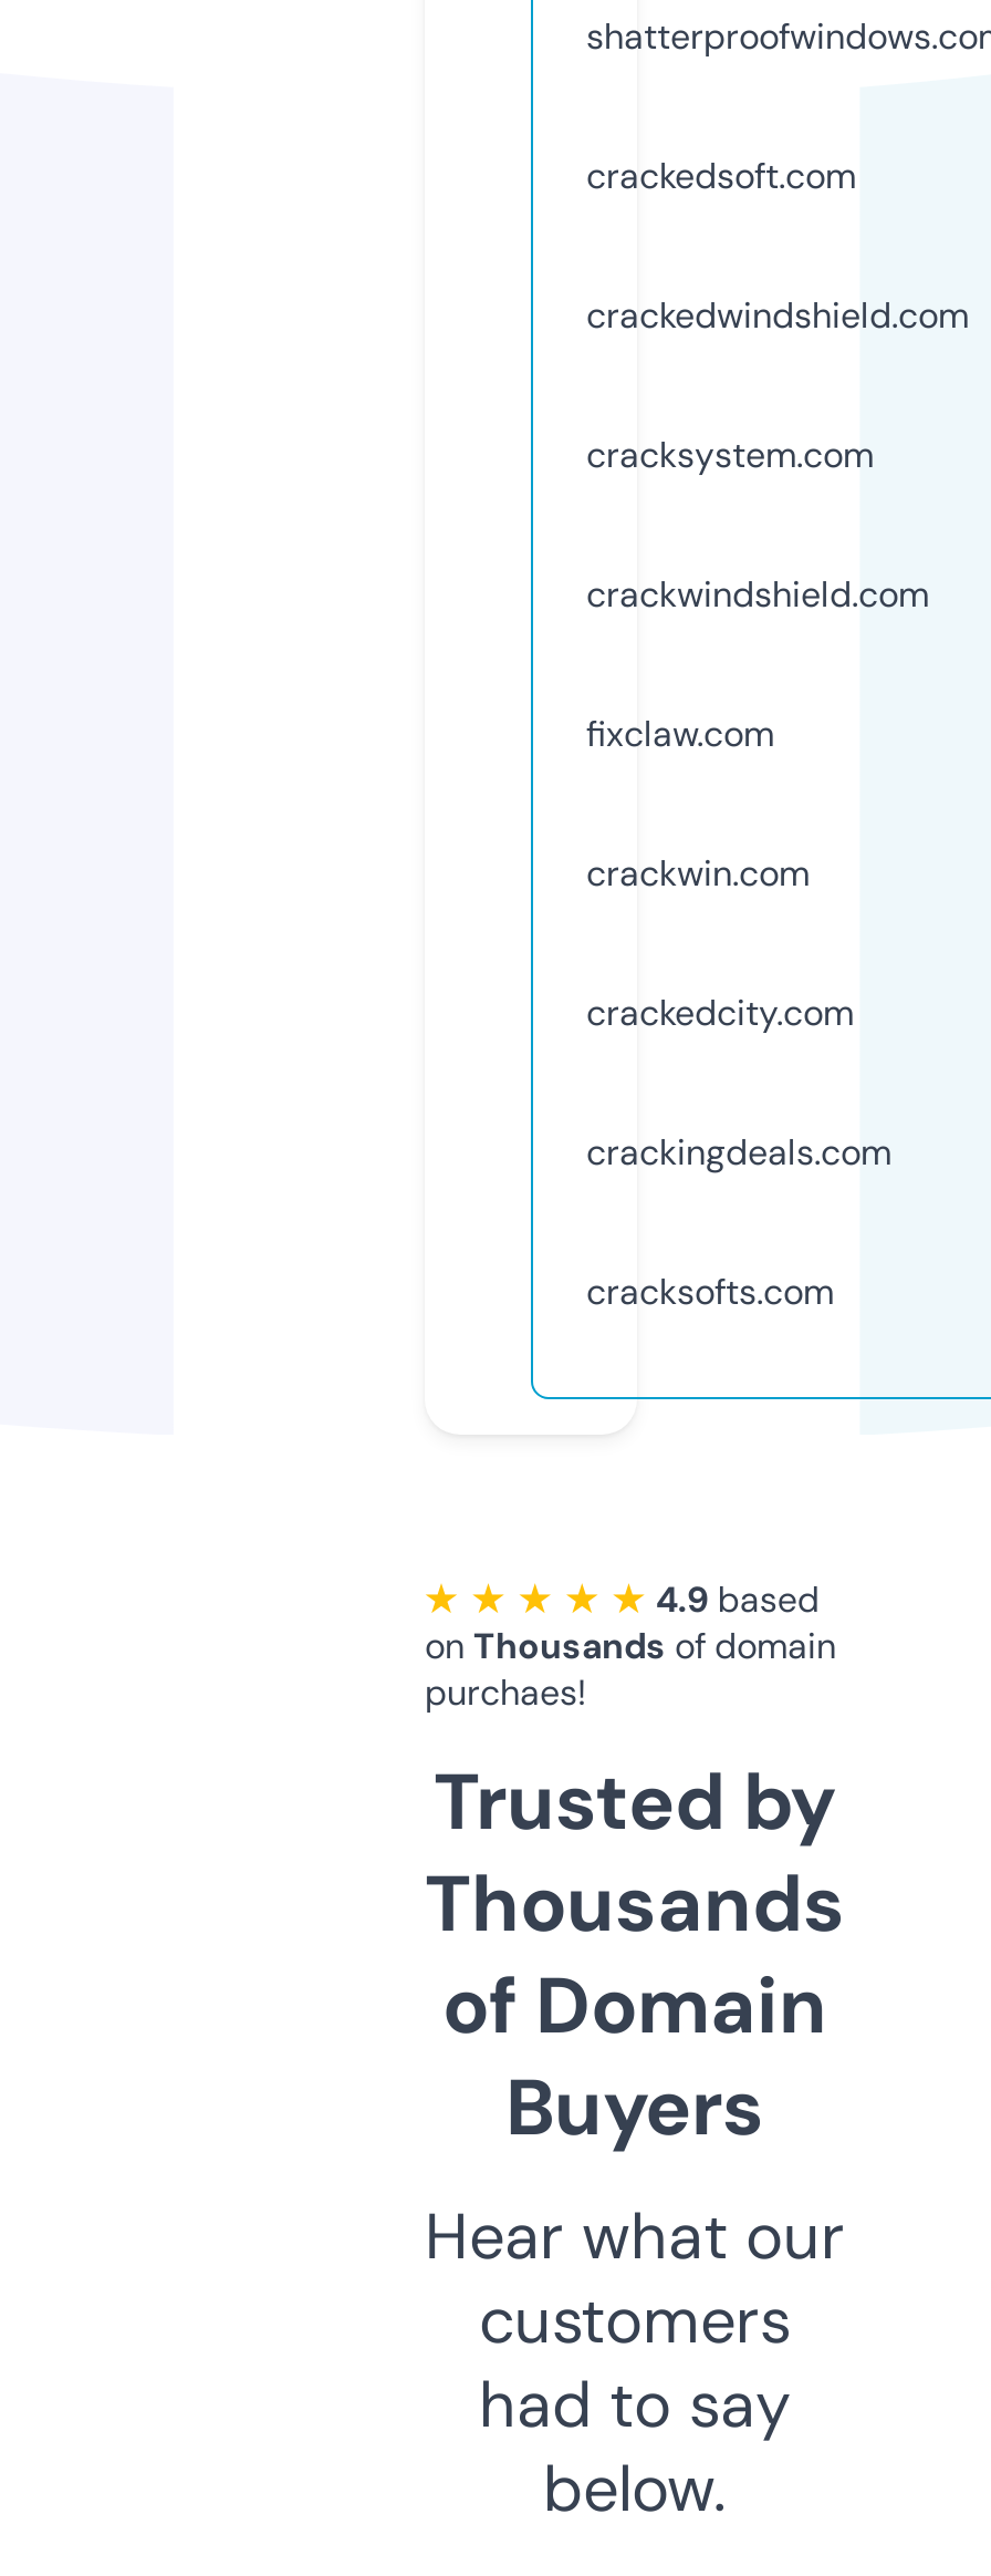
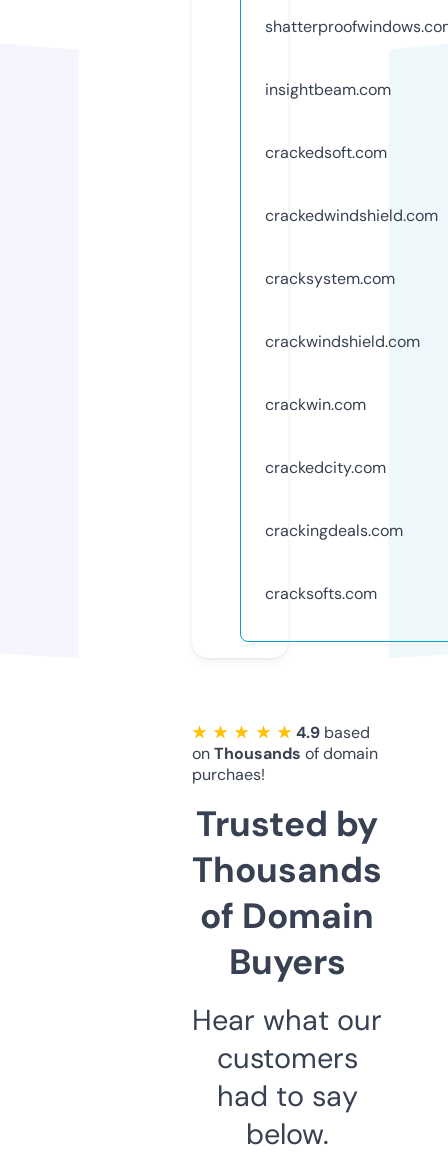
+ insightbeam.com

moved down: crackedsoft.com | crackedwindshield.com | cracksystem.com | crackwindshield.com

- fixclaw.com
